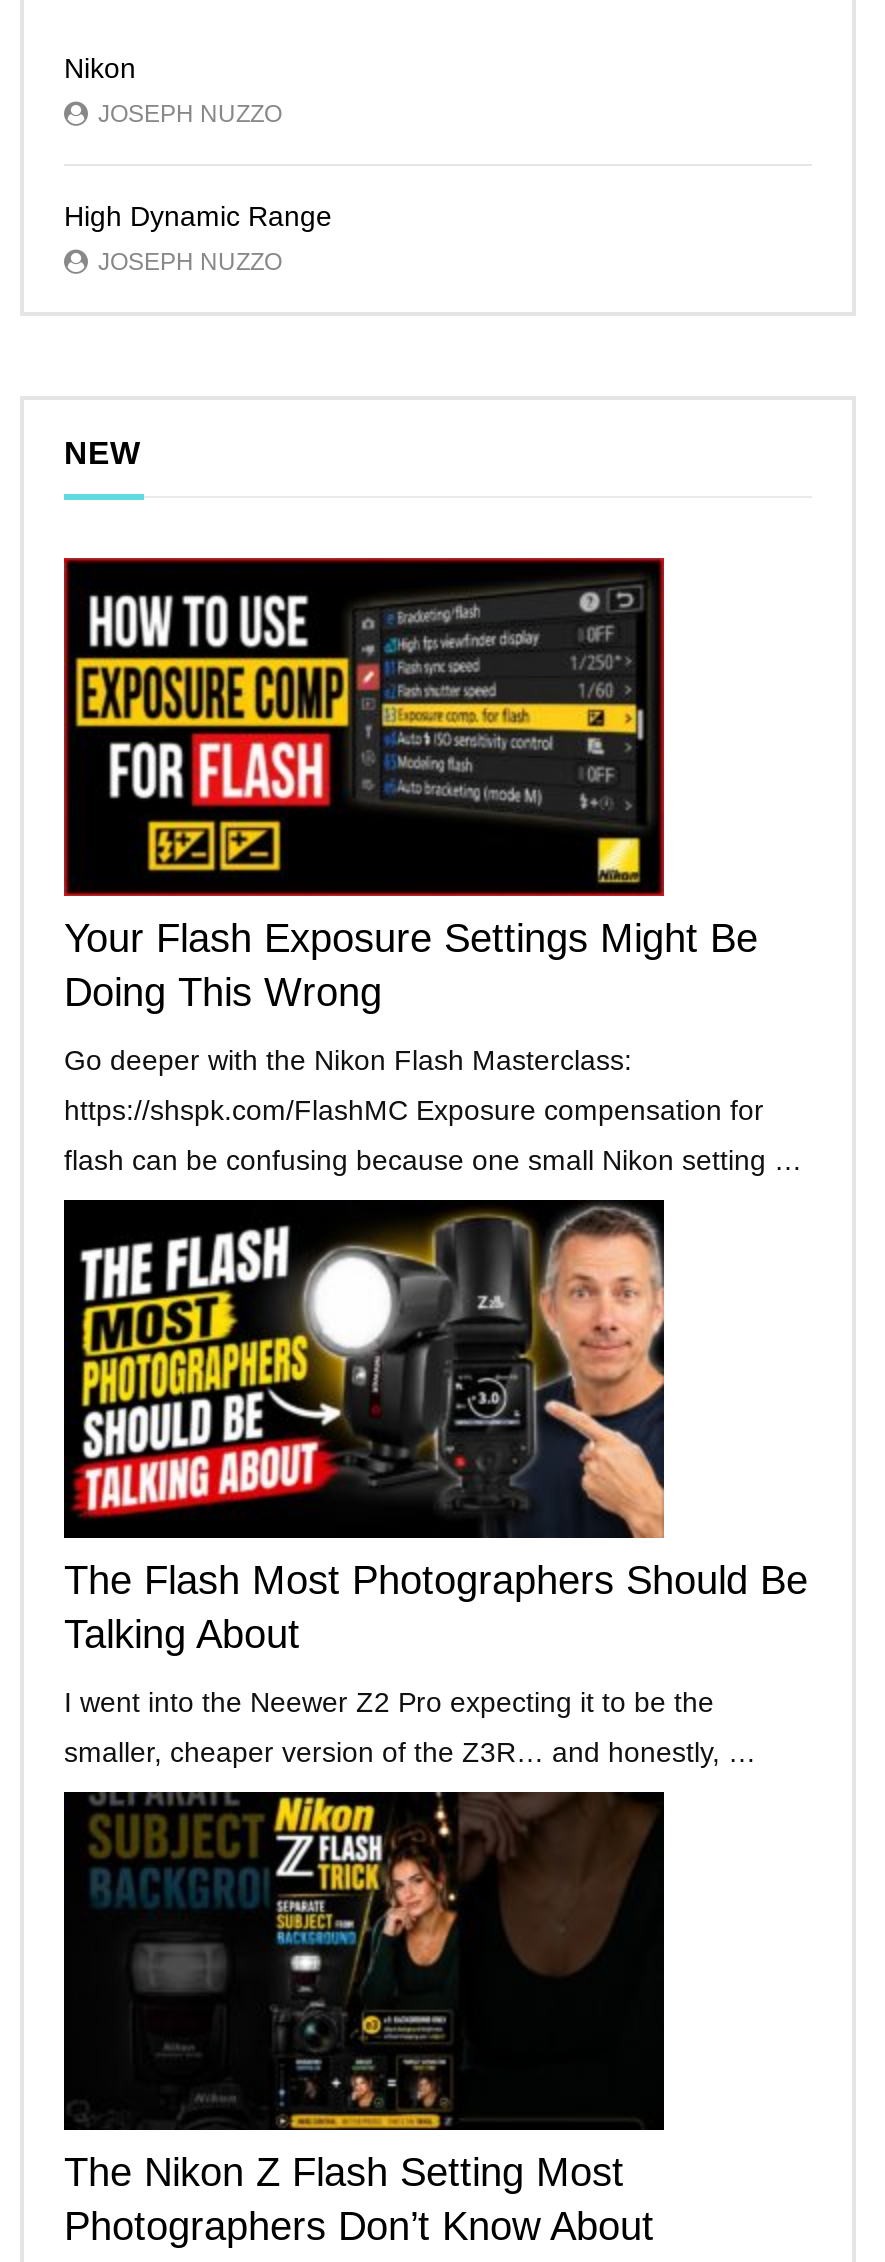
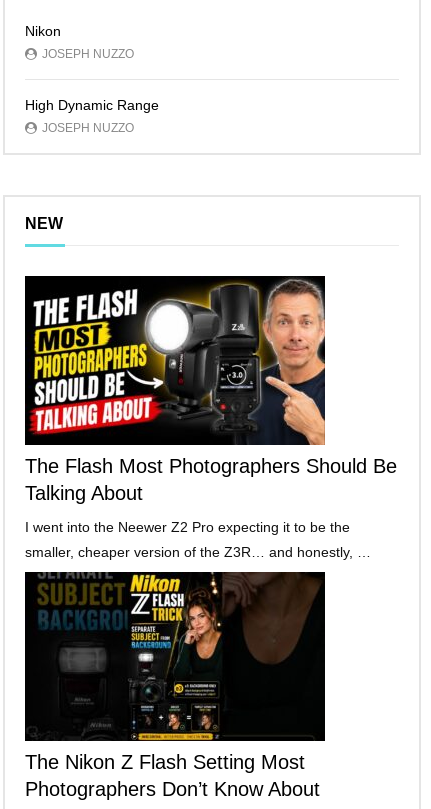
- [image]
- Your Flash Exposure Settings Might Be
- Doing This Wrong
- Go deeper with the Nikon Flash Masterclass:
- https://shspk.com/FlashMC Exposure compensation for
- flash can be confusing because one small Nikon setting …
